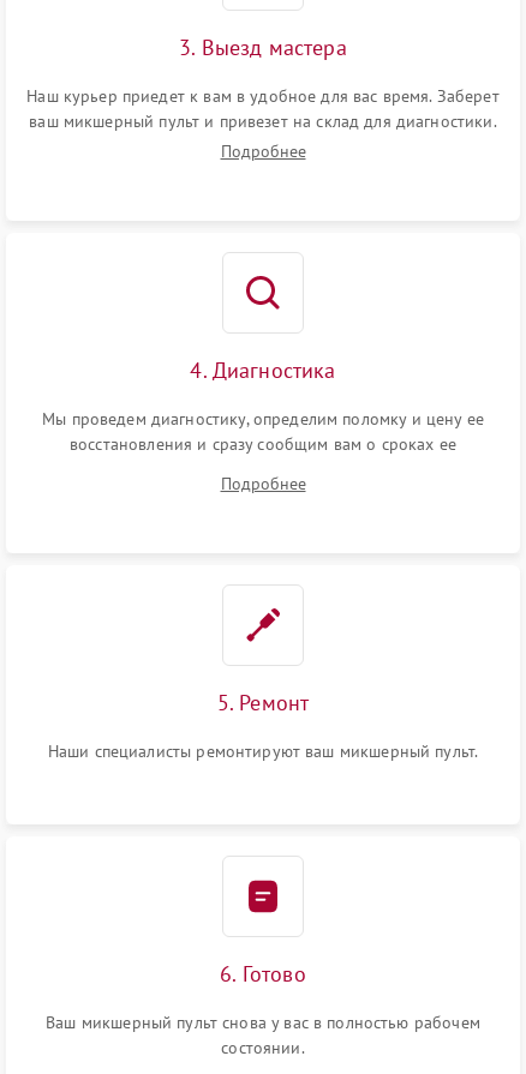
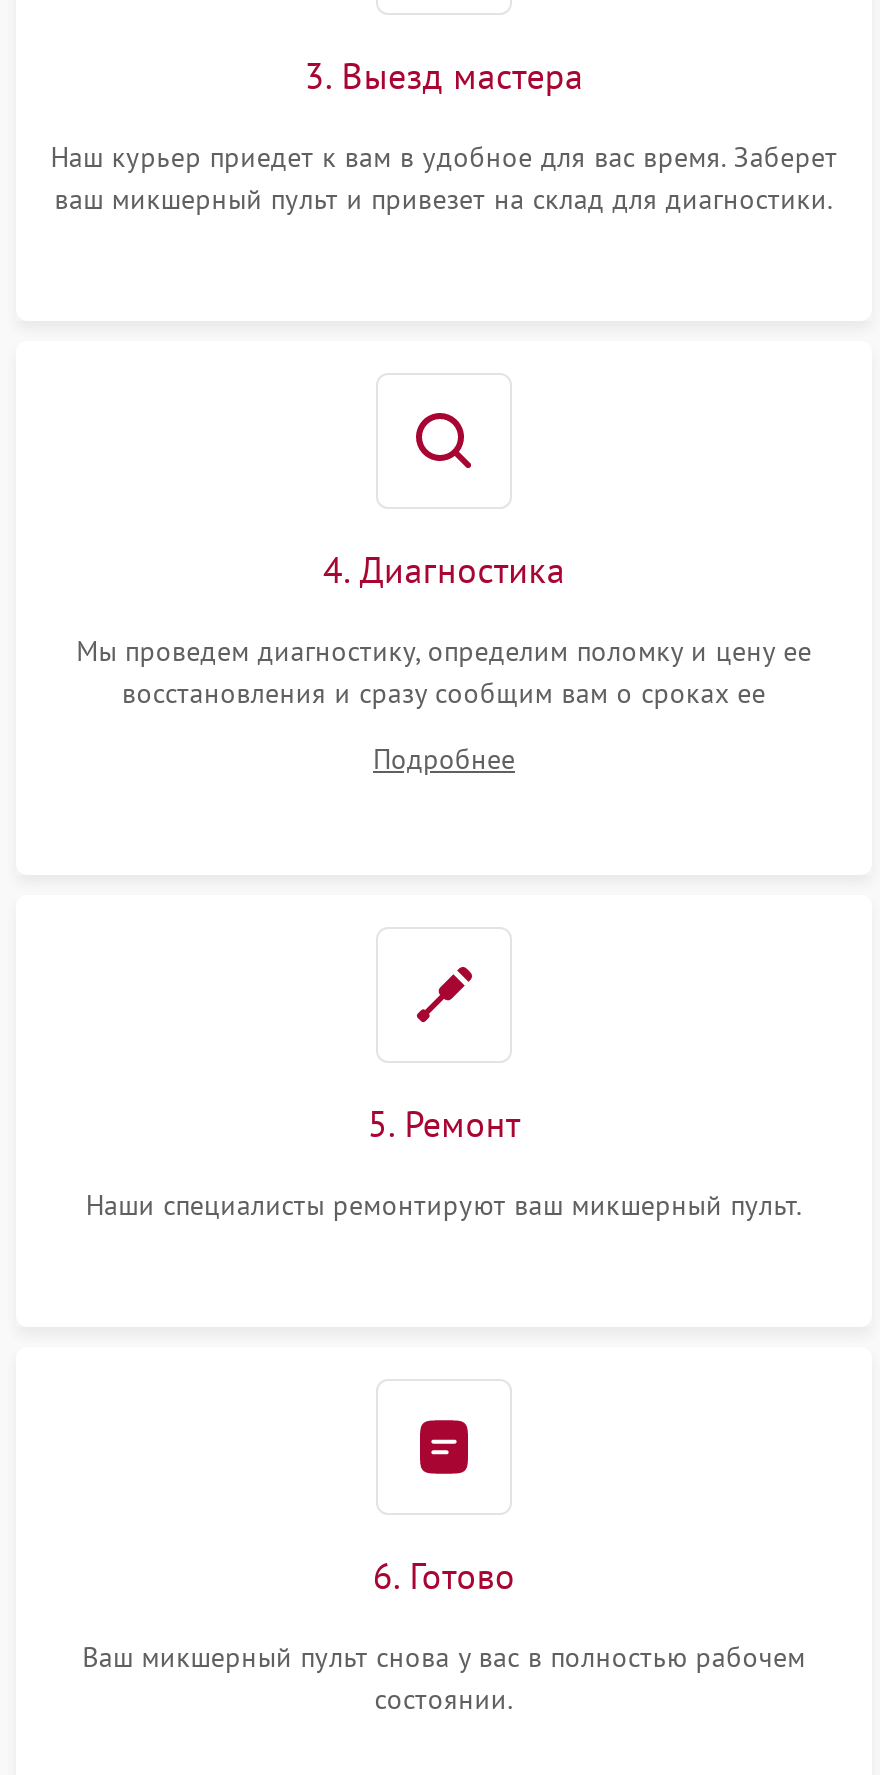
- Подробнее
